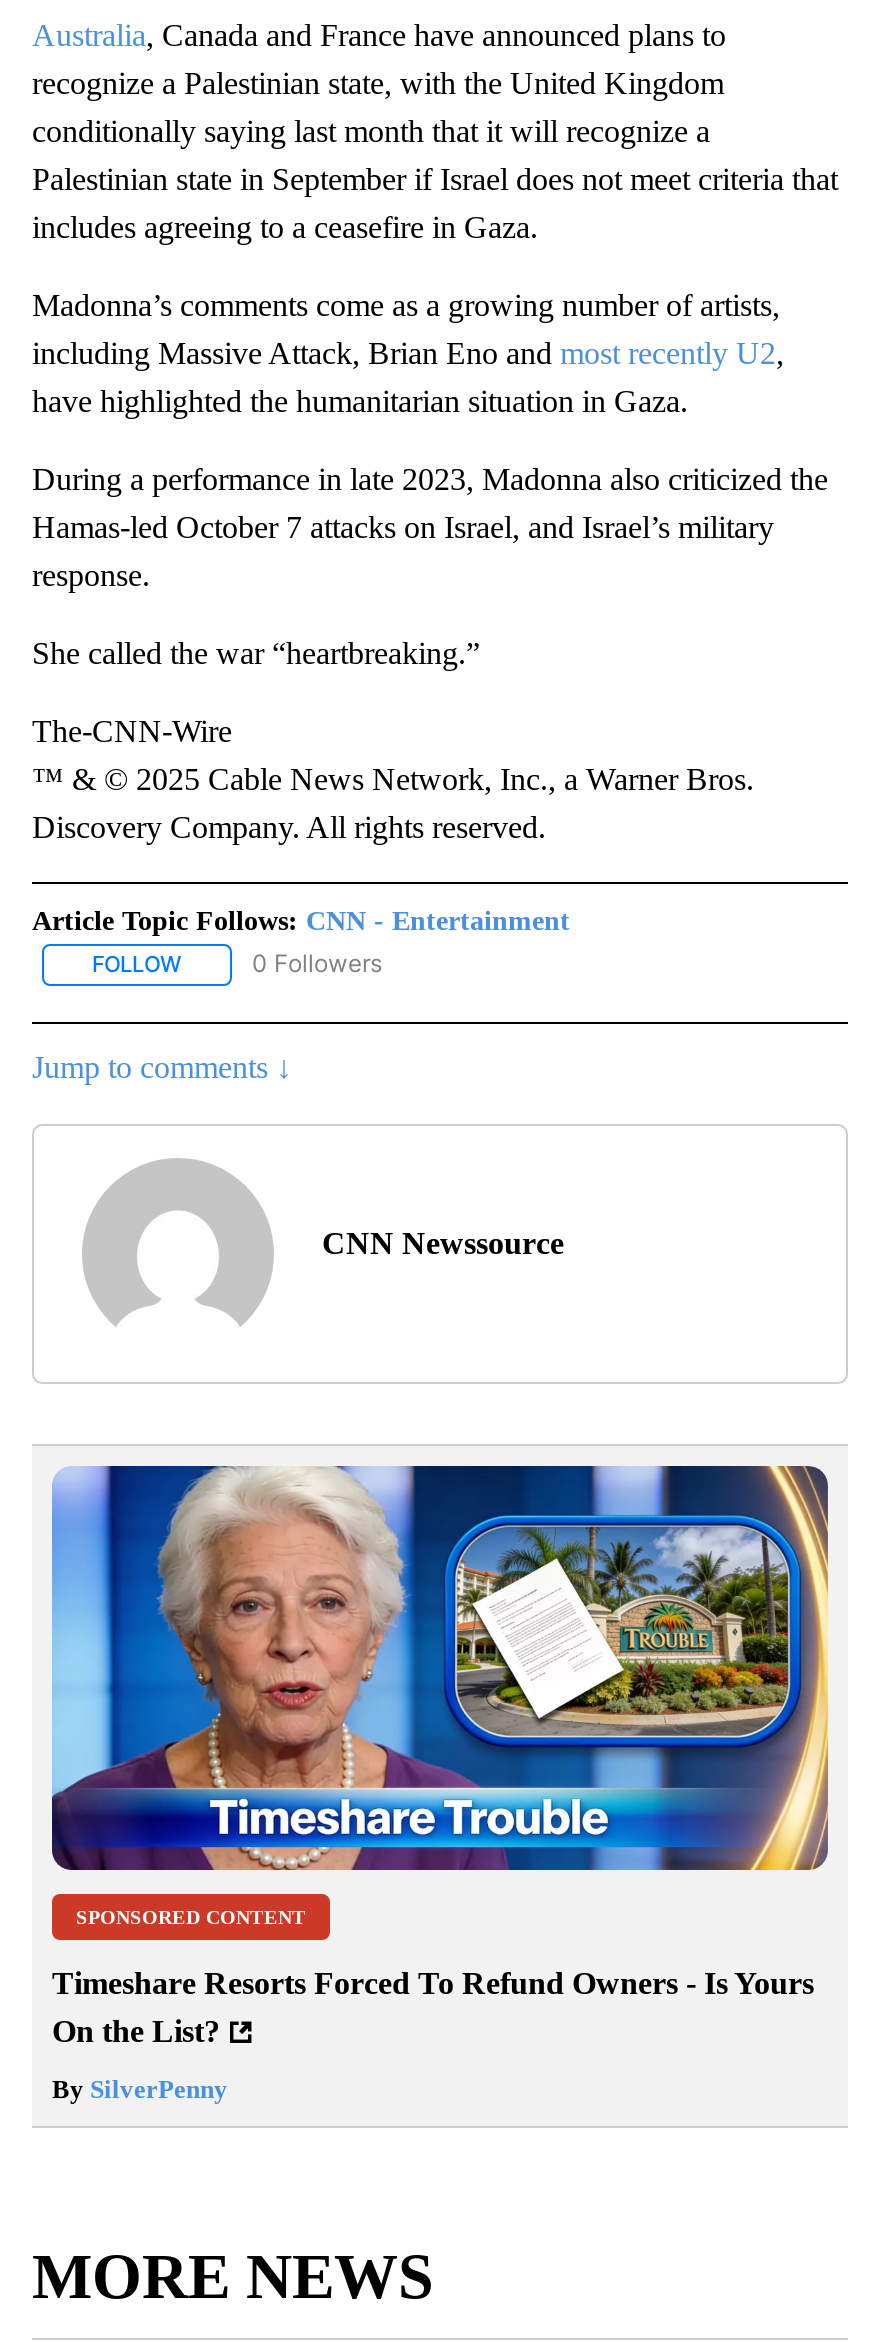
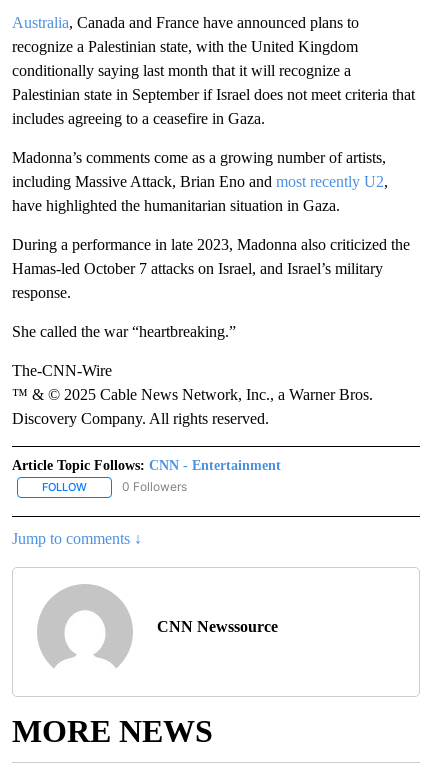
- [image]
- SPONSORED CONTENT
- Timeshare Resorts Forced To Refund Owners - Is Yours
- On the List?
- By SilverPenny
